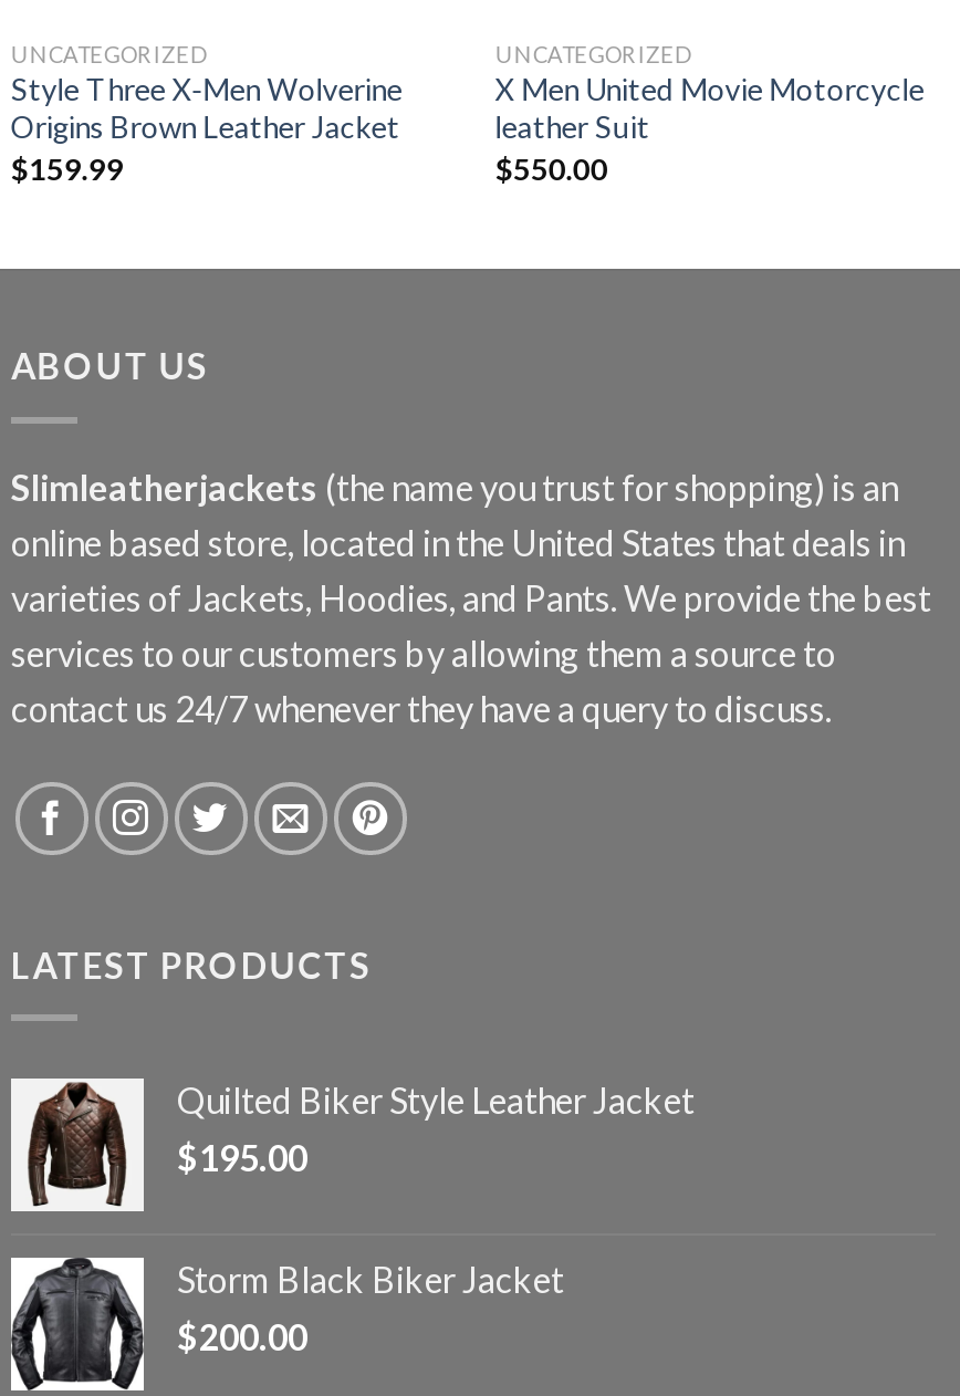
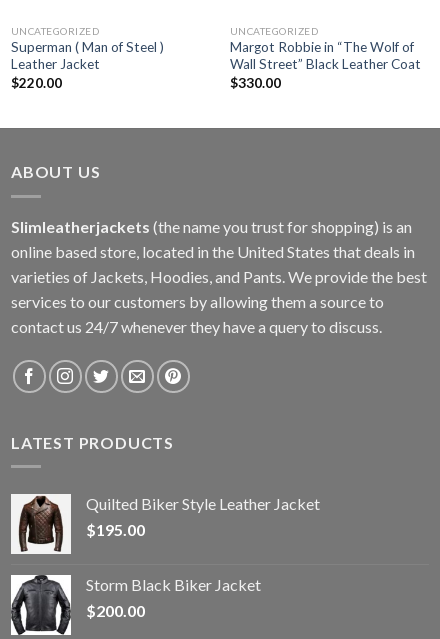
- Style Three X-Men Wolverine
- Origins Brown Leather Jacket
- $159.99
+ Superman ( Man of Steel )
+ Leather Jacket
+ $220.00

- X Men United Movie Motorcycle
- leather Suit
- $550.00
+ Margot Robbie in “The Wolf of
+ Wall Street” Black Leather Coat
+ $330.00
